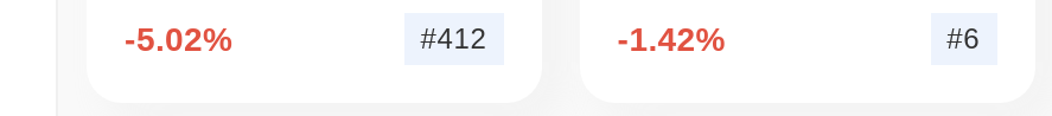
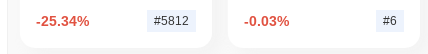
- -5.02%
- #412
+ -25.34%
+ #5812

- -1.42%
+ -0.03%
